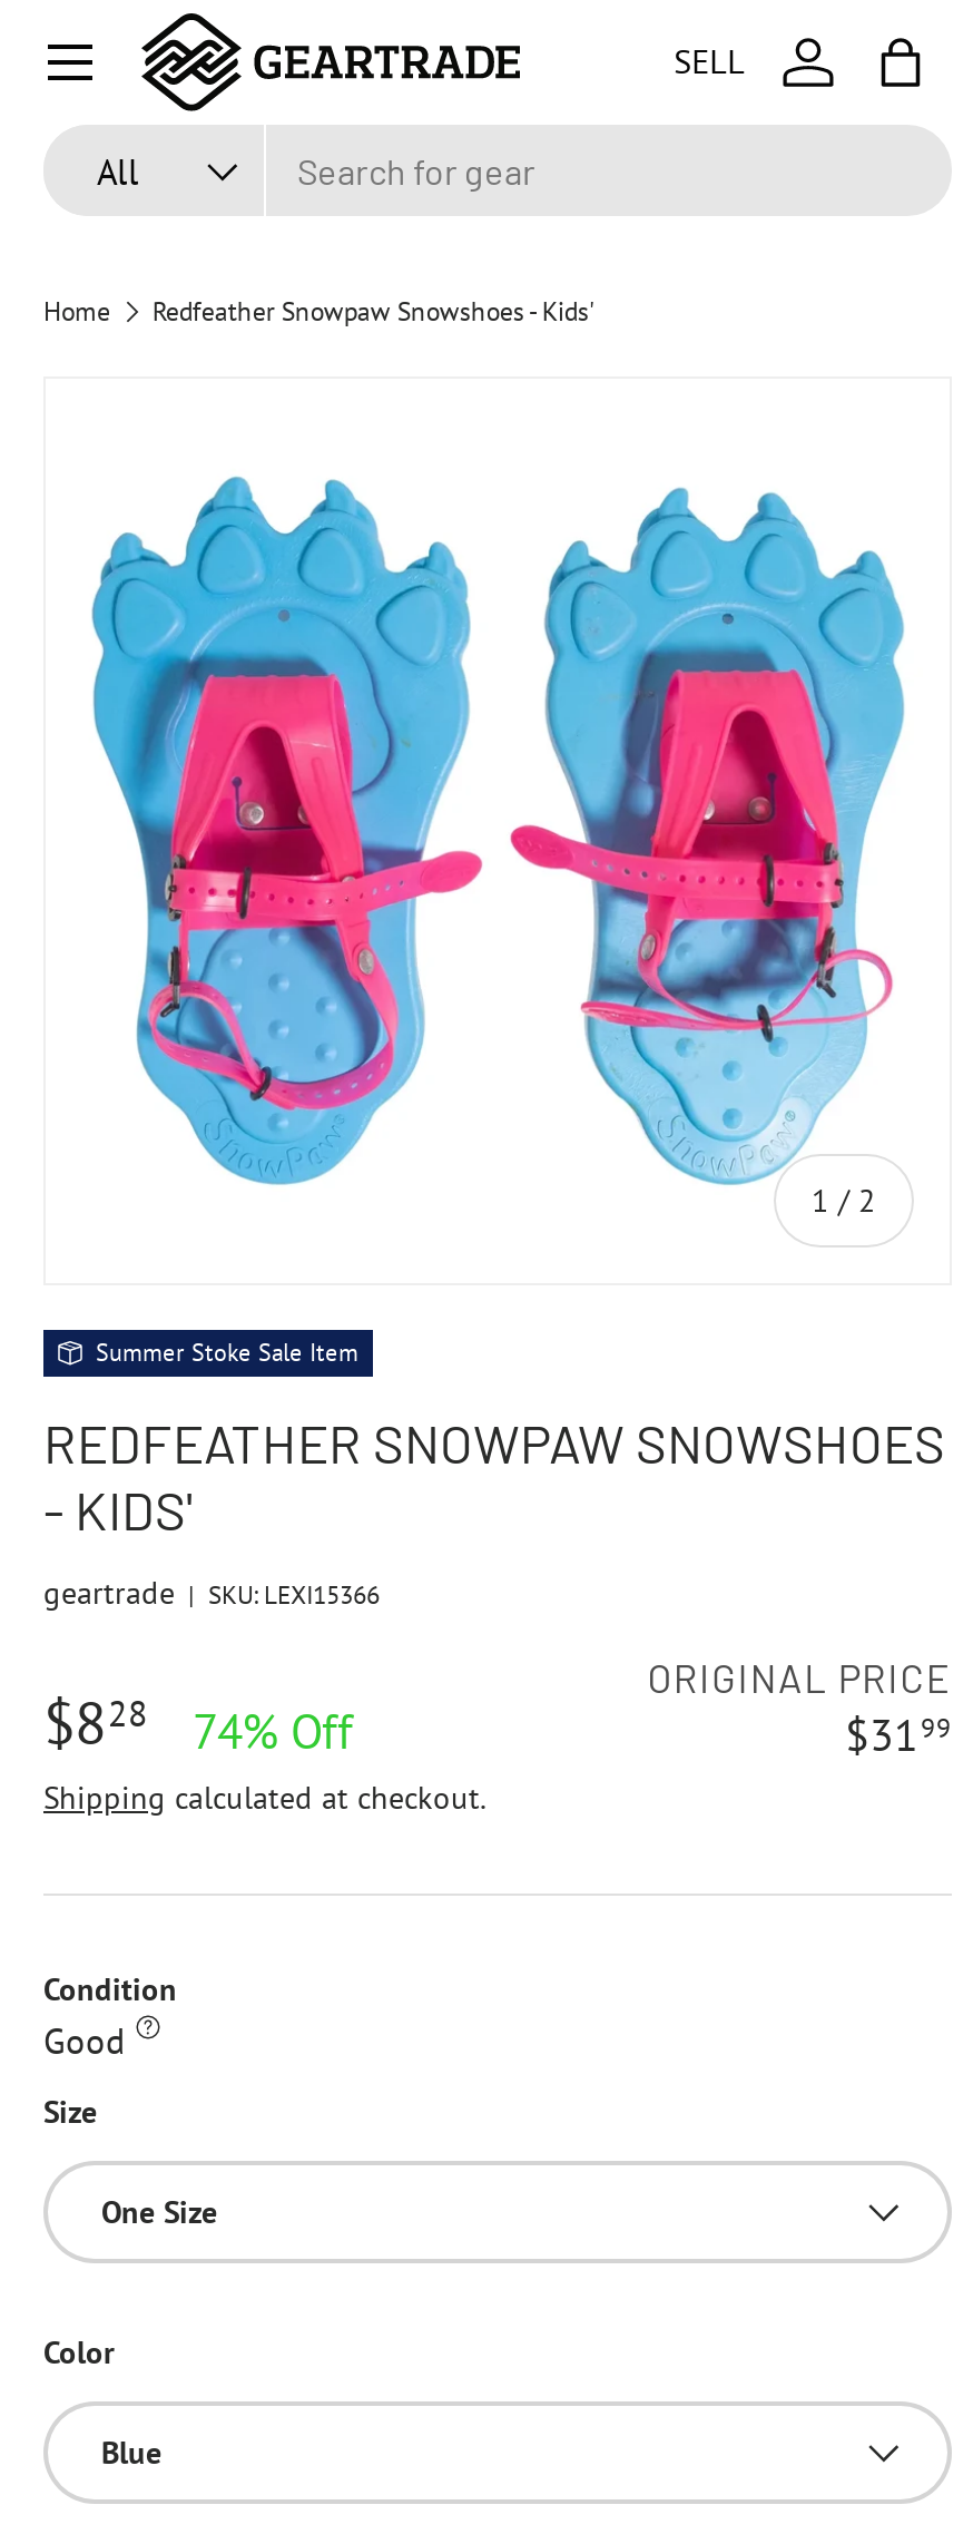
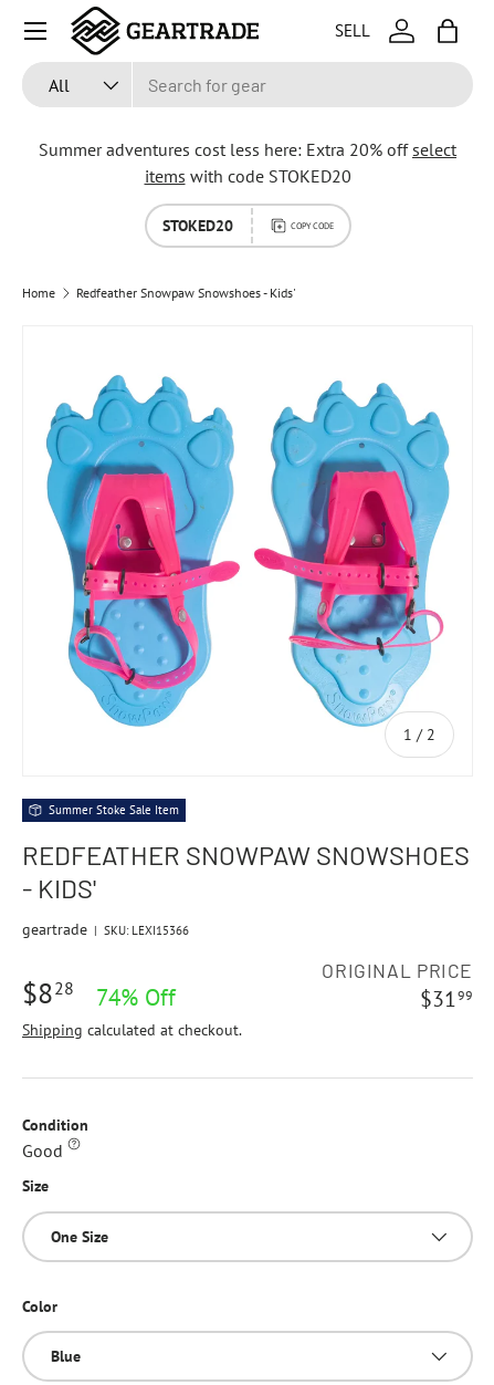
+ Summer adventures cost less here: Extra 20% off select
+ items with code STOKED20
+ STOKED20
+ COPY CODE
